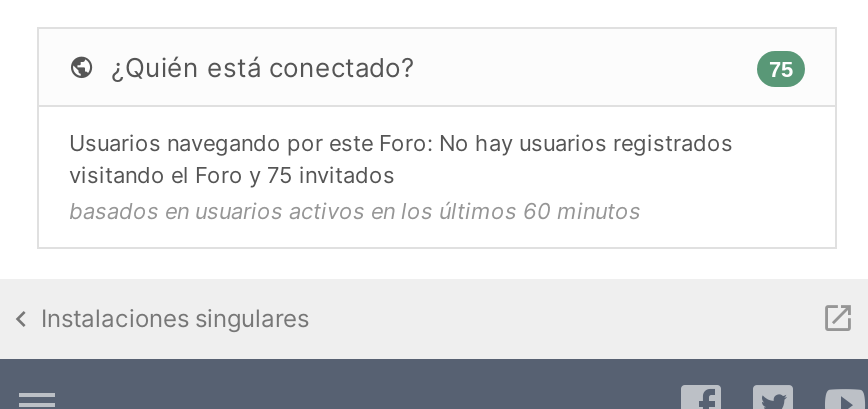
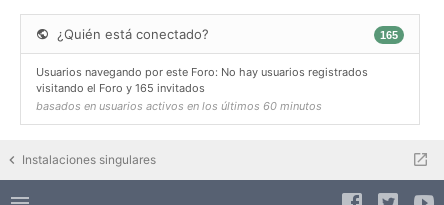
- 75
+ 165

- visitando el Foro y 75 invitados
+ visitando el Foro y 165 invitados
